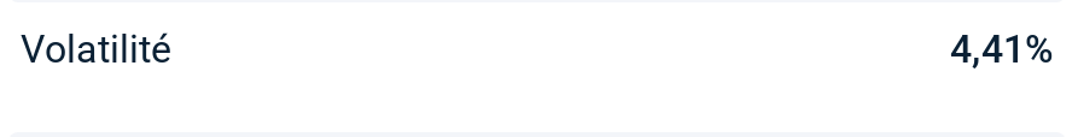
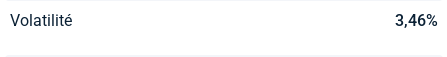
- 4,41%
+ 3,46%
